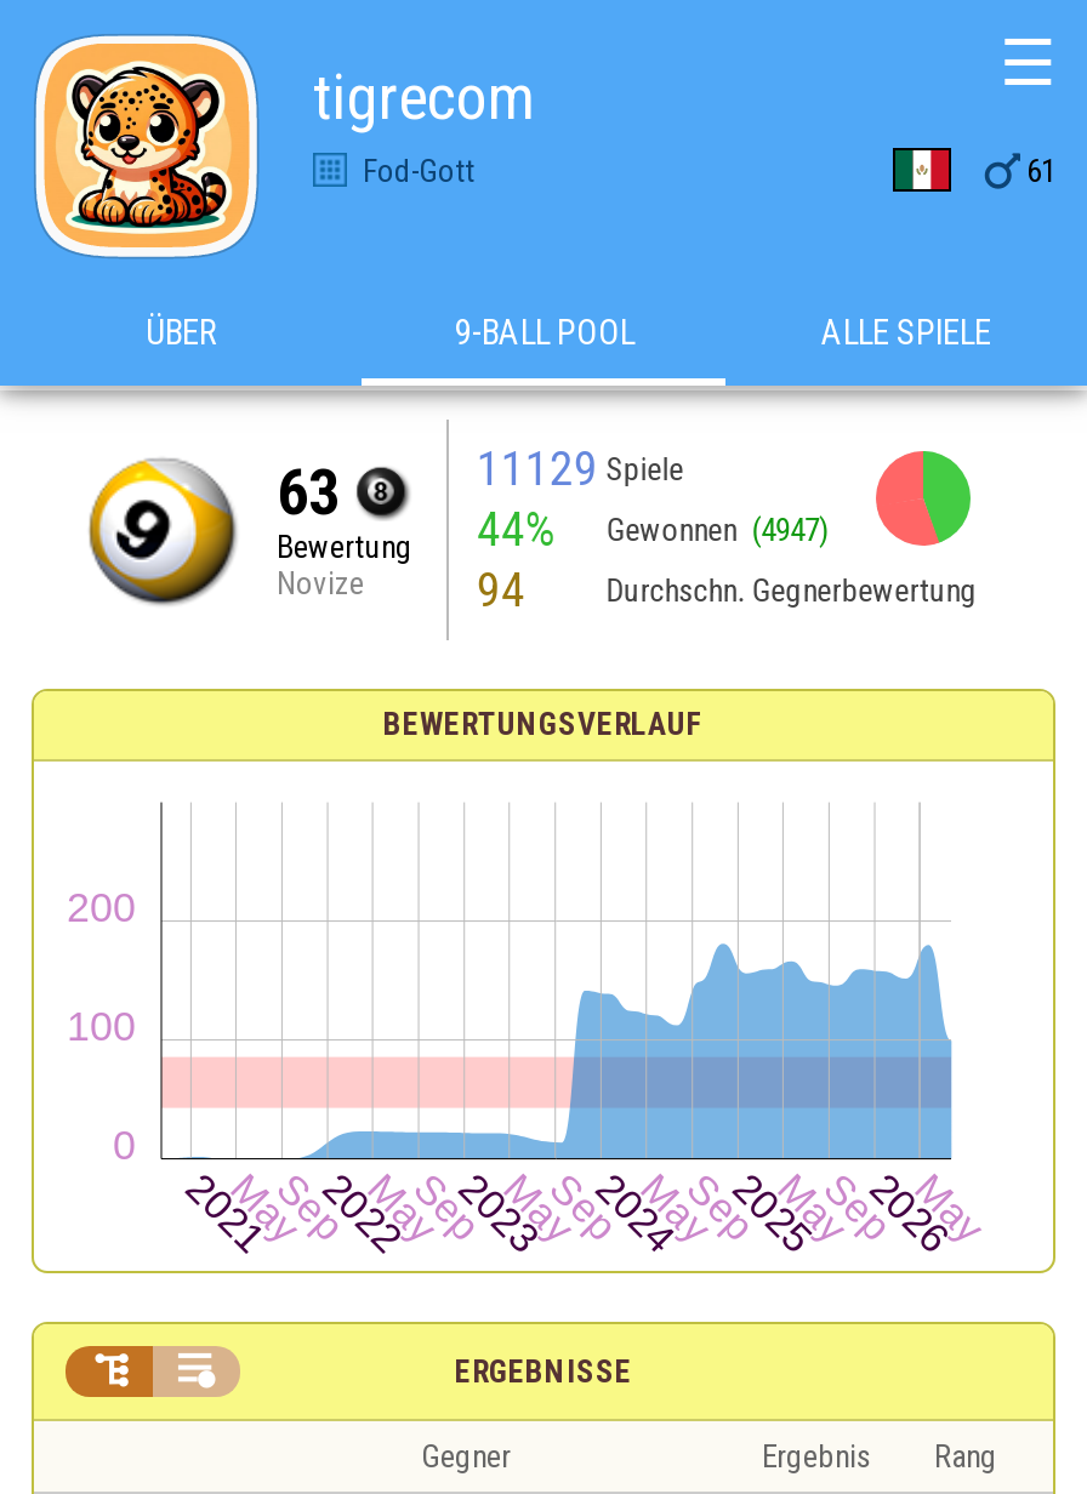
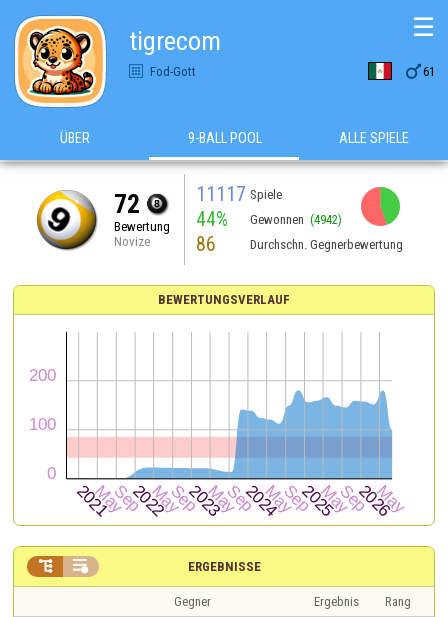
- 11129 Spiele
+ 11117 Spiele

- 63
+ 72

- Bewertung 44% Gewonnen (4947)
+ Bewertung 44% Gewonnen (4942)

- 94
+ 86
